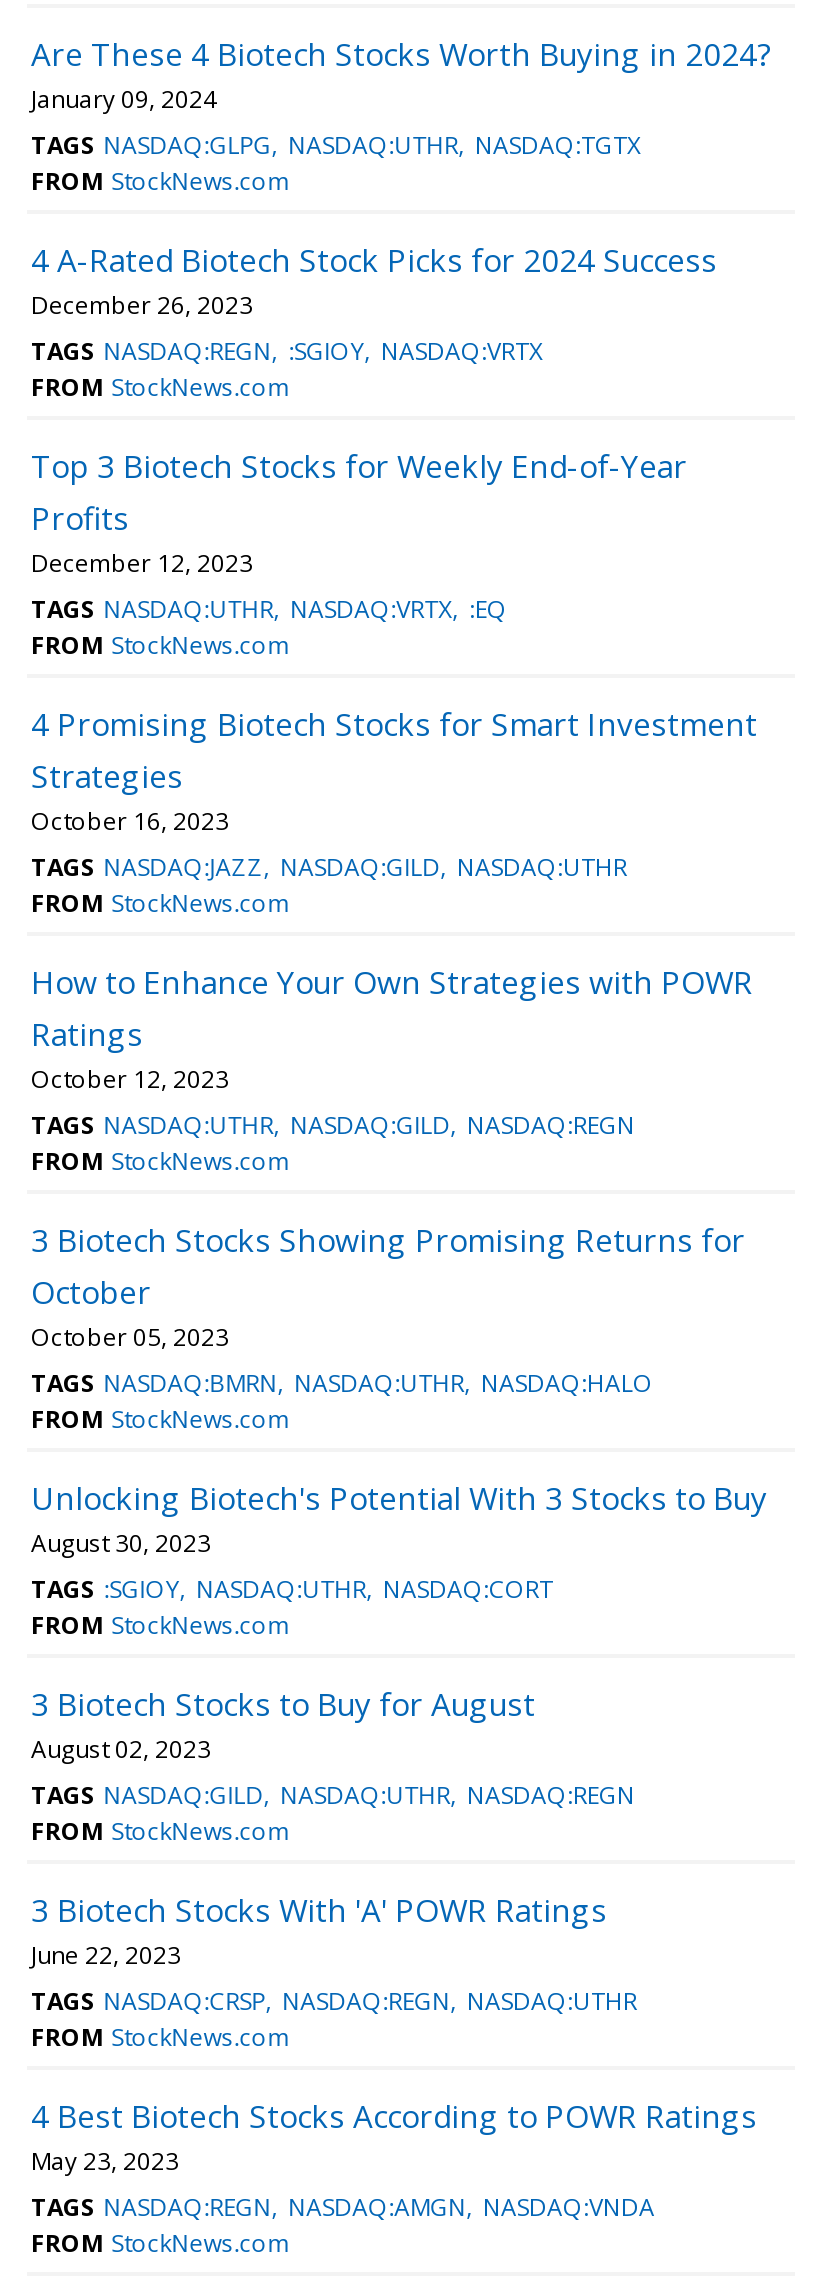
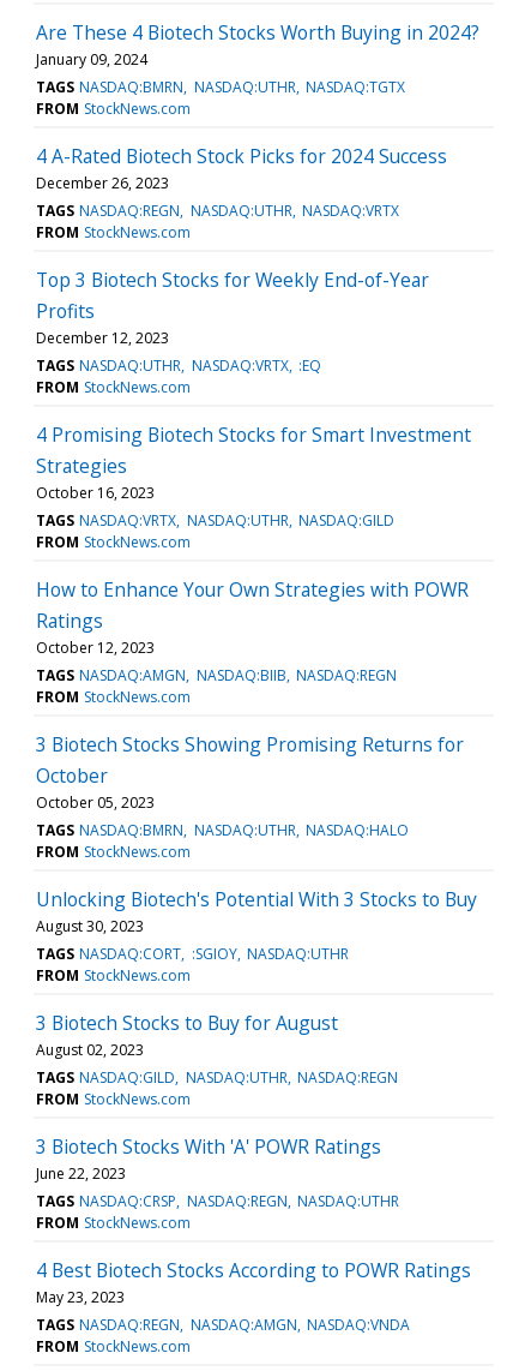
- TAGS NASDAQ:GLPG NASDAQ:UTHR NASDAQ:TGTX
+ TAGS NASDAQ:BMRN NASDAQ:UTHR NASDAQ:TGTX

- TAGS NASDAQ:REGN :SGIOY NASDAQ:VRTX
+ TAGS NASDAQ:REGN NASDAQ:UTHR NASDAQ:VRTX

- TAGS NASDAQ:JAZZ NASDAQ:GILD NASDAQ:UTHR
+ TAGS NASDAQ:VRTX NASDAQ:UTHR NASDAQ:GILD

- TAGS NASDAQ:UTHR NASDAQ:GILD NASDAQ:REGN
+ TAGS NASDAQ:AMGN NASDAQ:BIIB NASDAQ:REGN

- TAGS :SGIOY NASDAQ:UTHR NASDAQ:CORT
+ TAGS NASDAQ:CORT :SGIOY NASDAQ:UTHR
